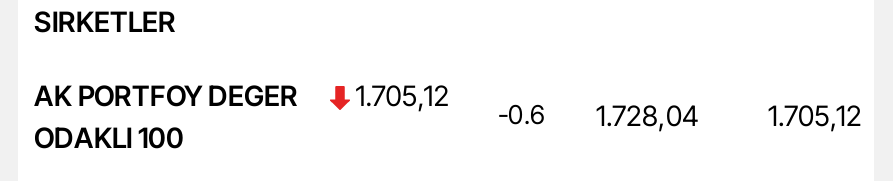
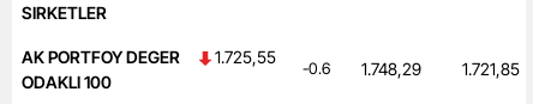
- AK PORTFOY DEGER 1.705,12
+ AK PORTFOY DEGER 1.725,55

- 1.728,04
+ 1.748,29

- 1.705,12
+ 1.721,85
